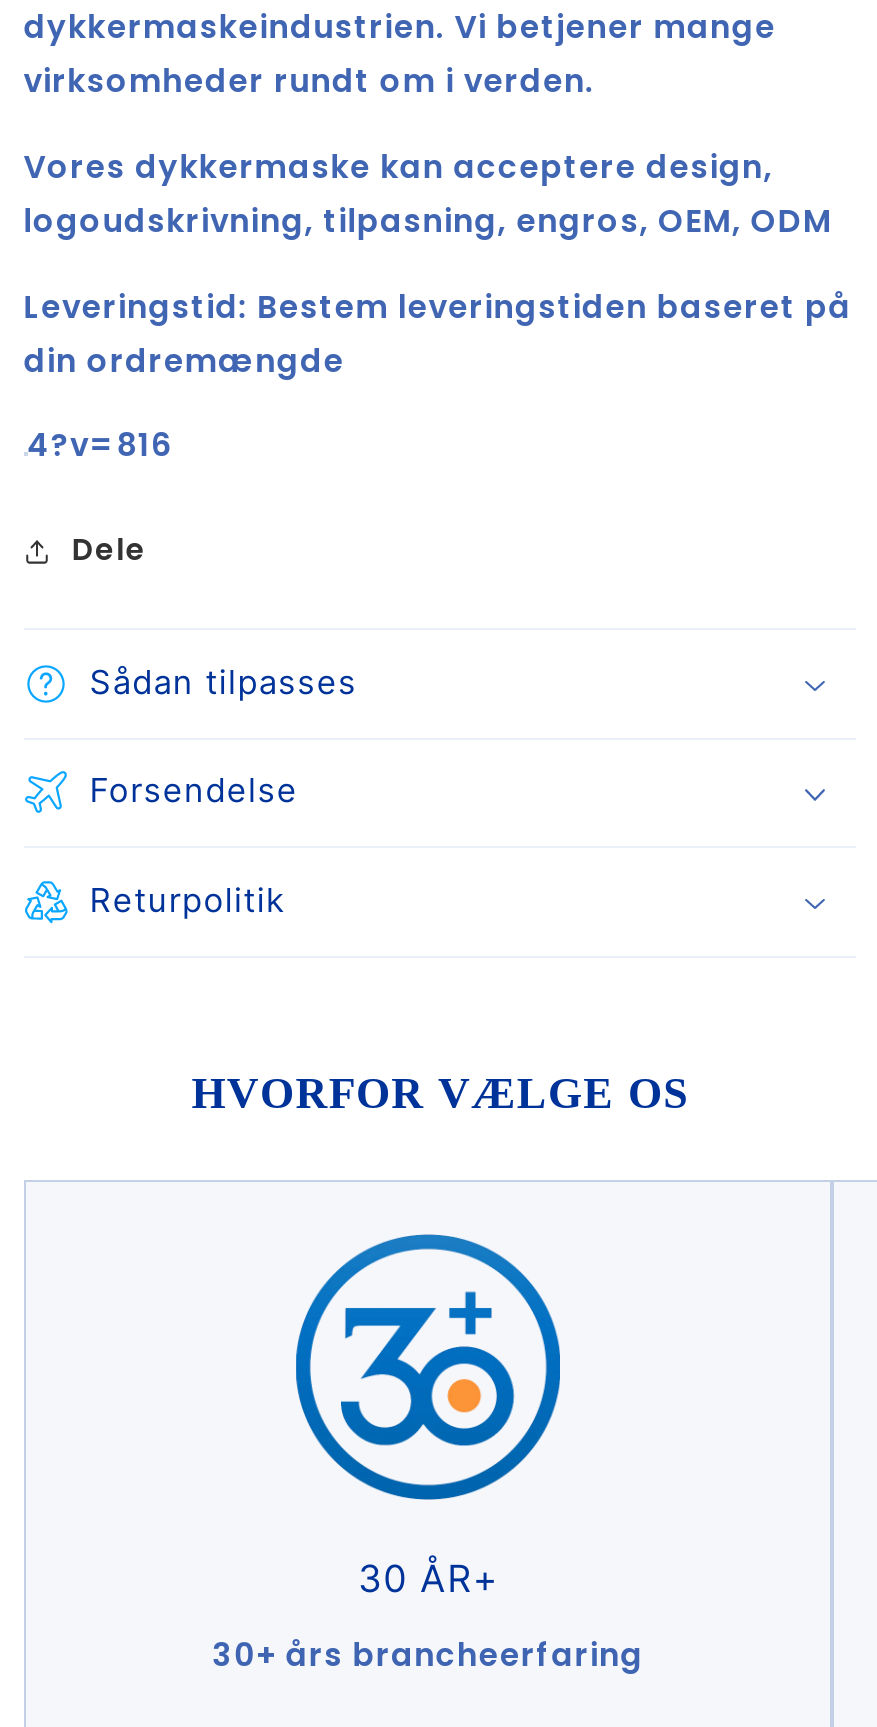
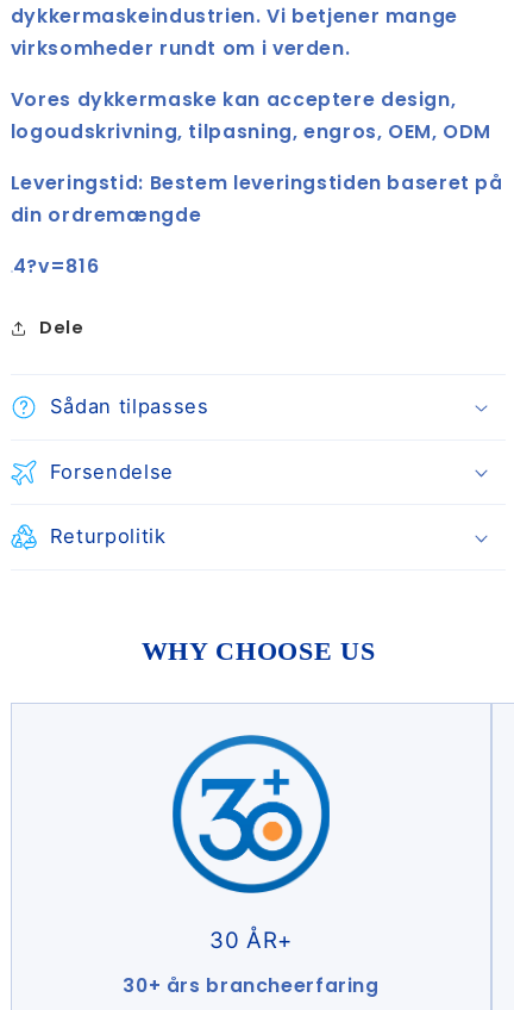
- HVORFOR VÆLGE OS
+ WHY CHOOSE US
